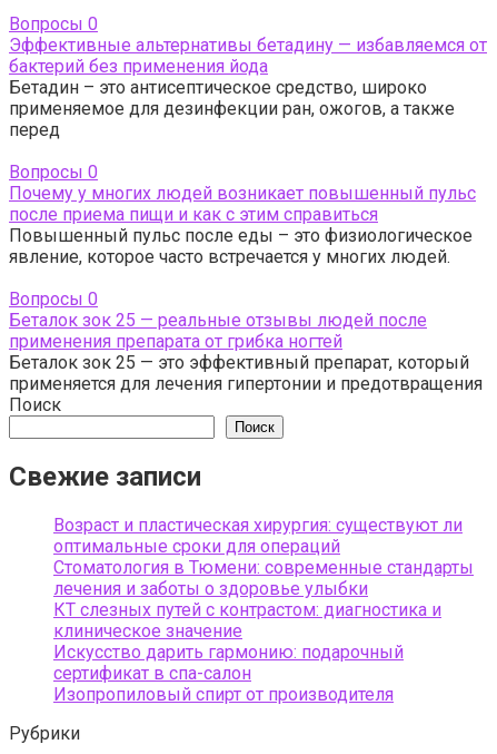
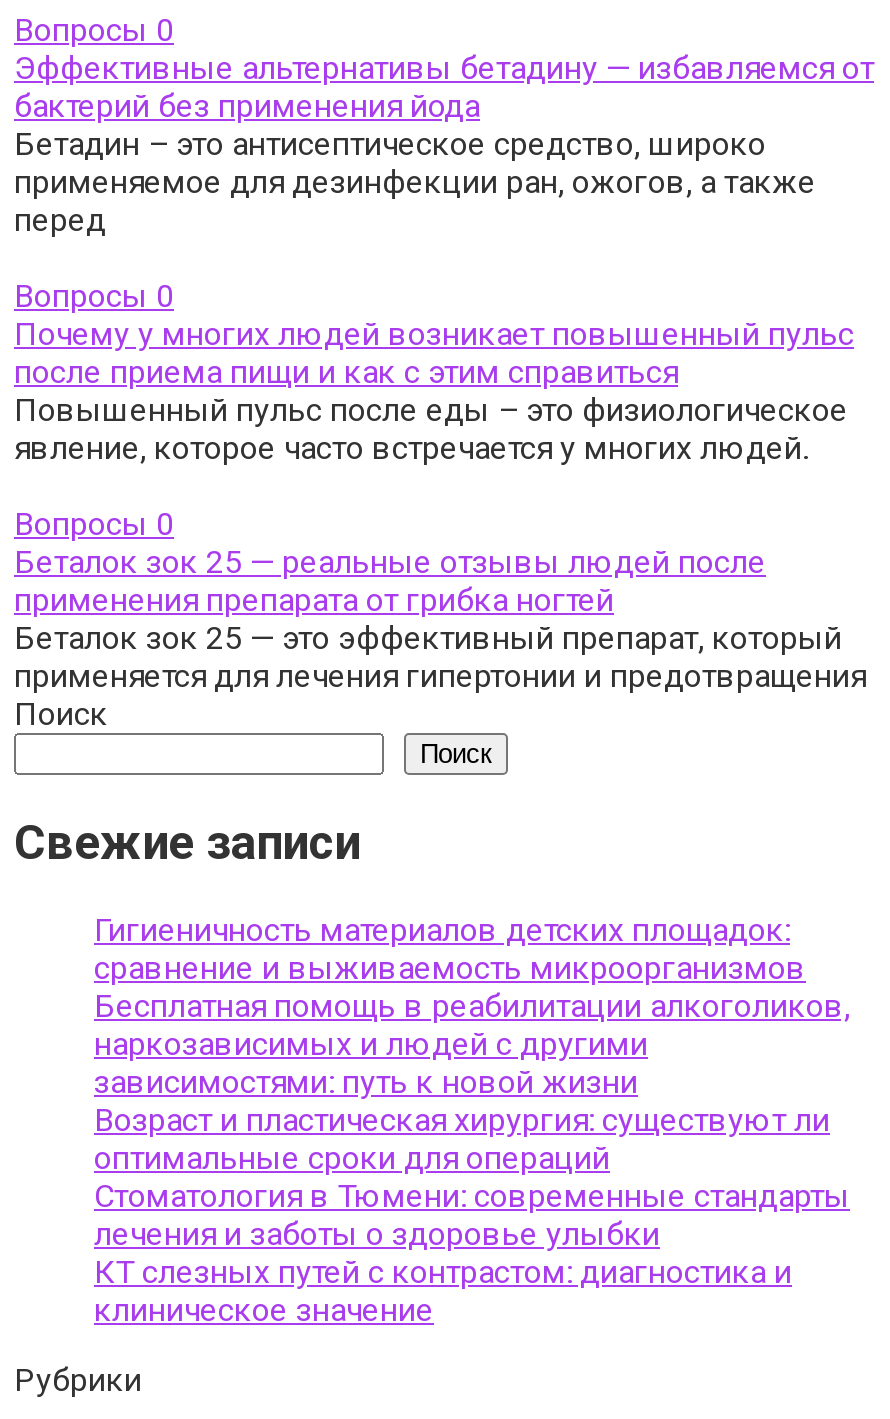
+ Гигиеничность материалов детских площадок:
+ сравнение и выживаемость микроорганизмов
+ Бесплатная помощь в реабилитации алкоголиков,
+ наркозависимых и людей с другими
+ зависимостями: путь к новой жизни

moved down: Возраст и пластическая хирургия: существуют ли | оптимальные сроки для операций | Стоматология в Тюмени: современные стандарты | лечения и заботы о здоровье улыбки | КТ слезных путей с контрастом: диагностика и | клиническое значение

- Искусство дарить гармонию: подарочный
- сертификат в спа-салон
- Изопропиловый спирт от производителя
